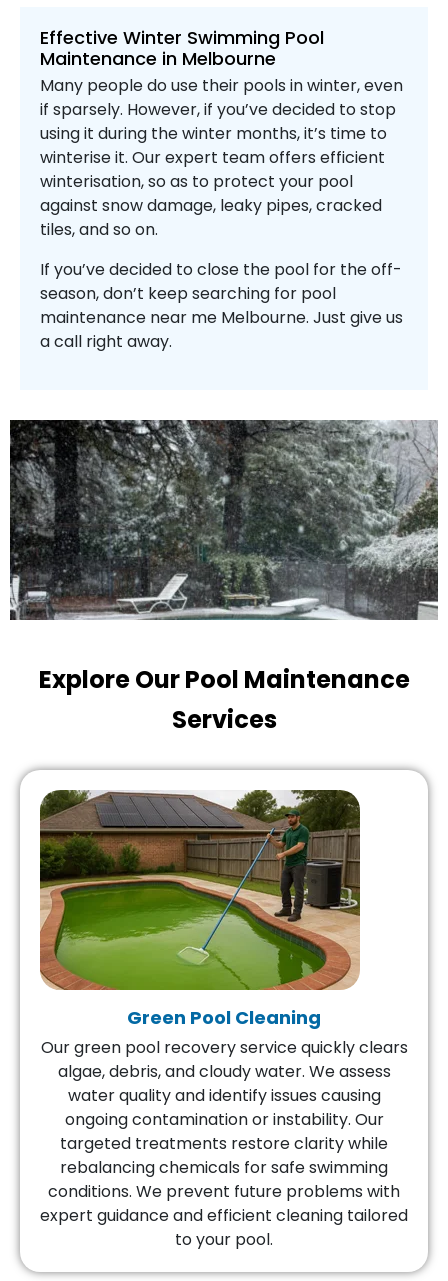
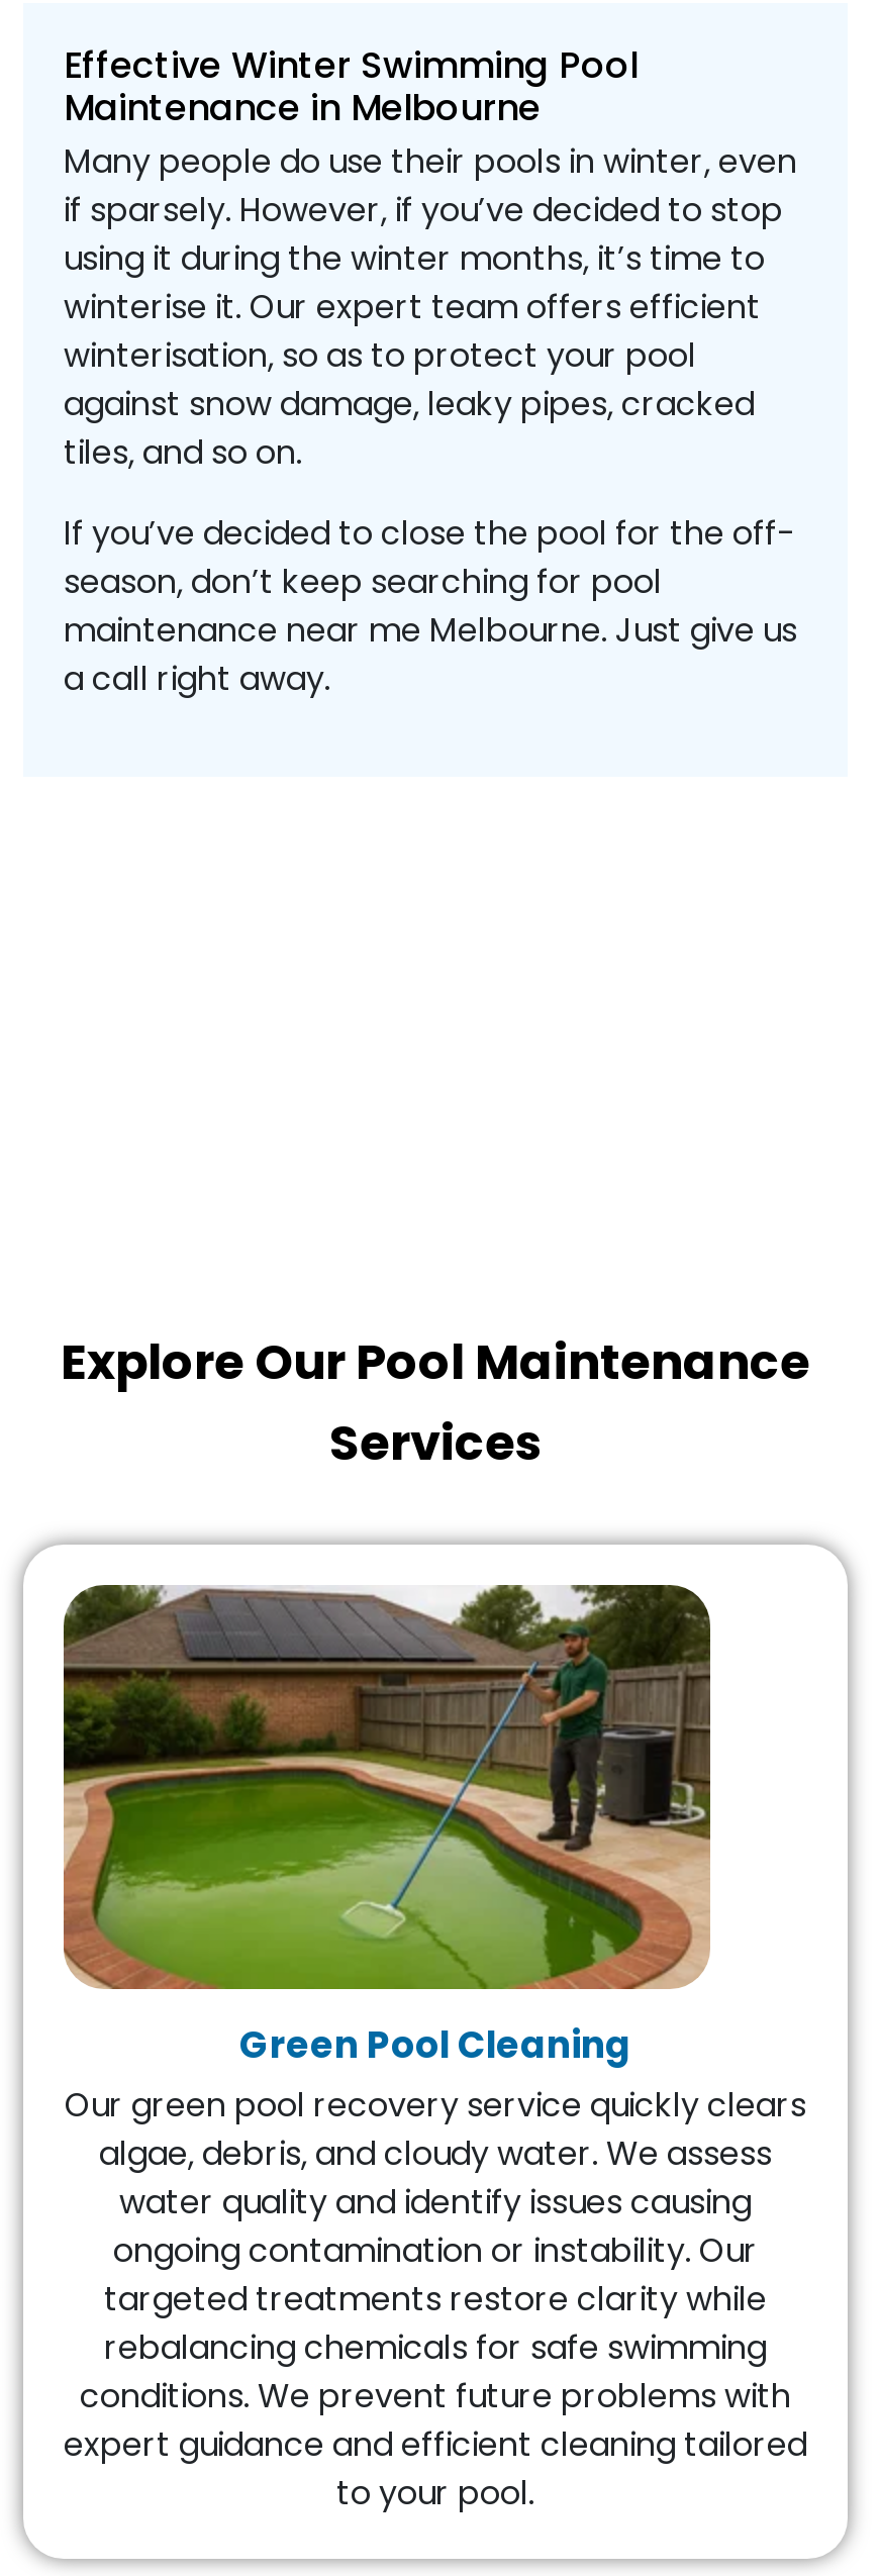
- [image]
